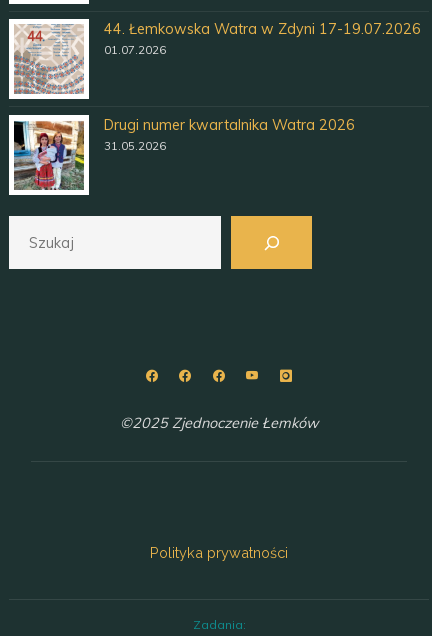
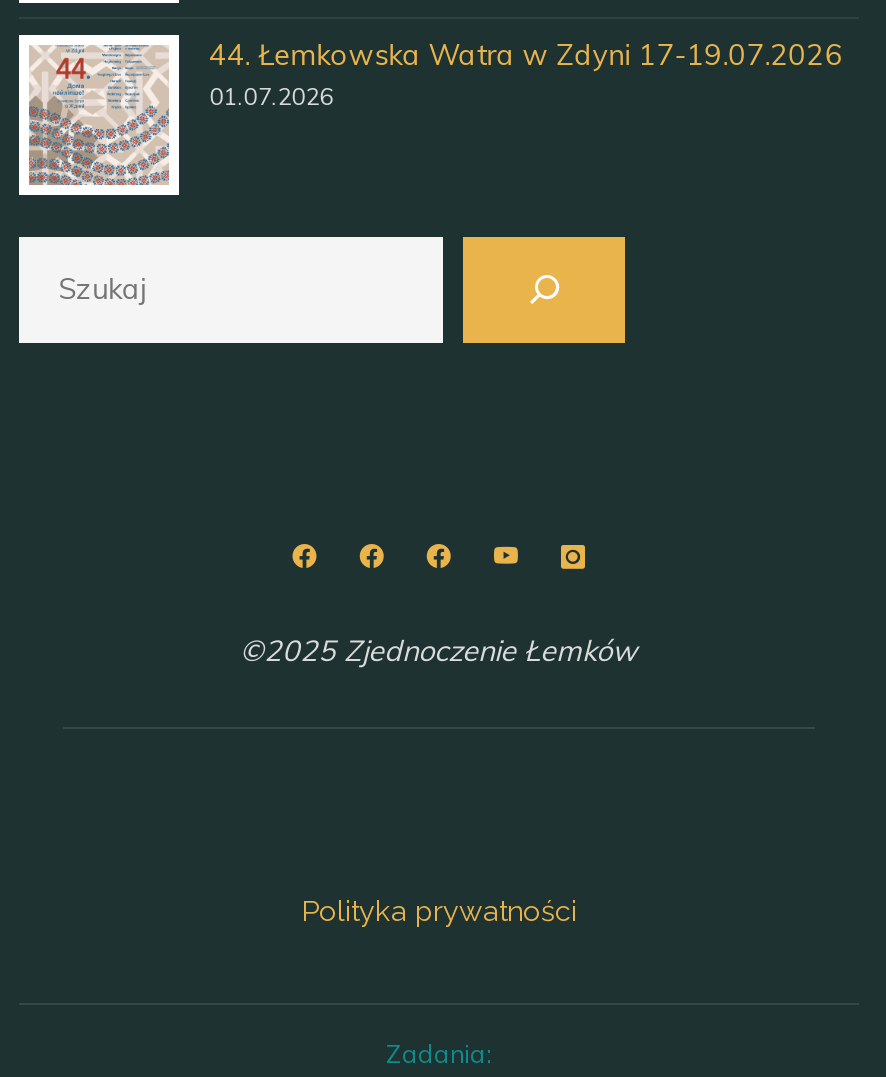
- [image]
- Drugi numer kwartalnika Watra 2026
- 31.05.2026
